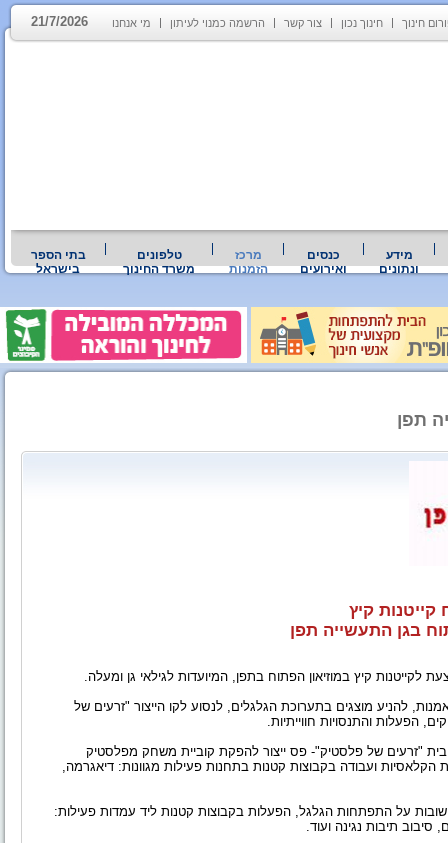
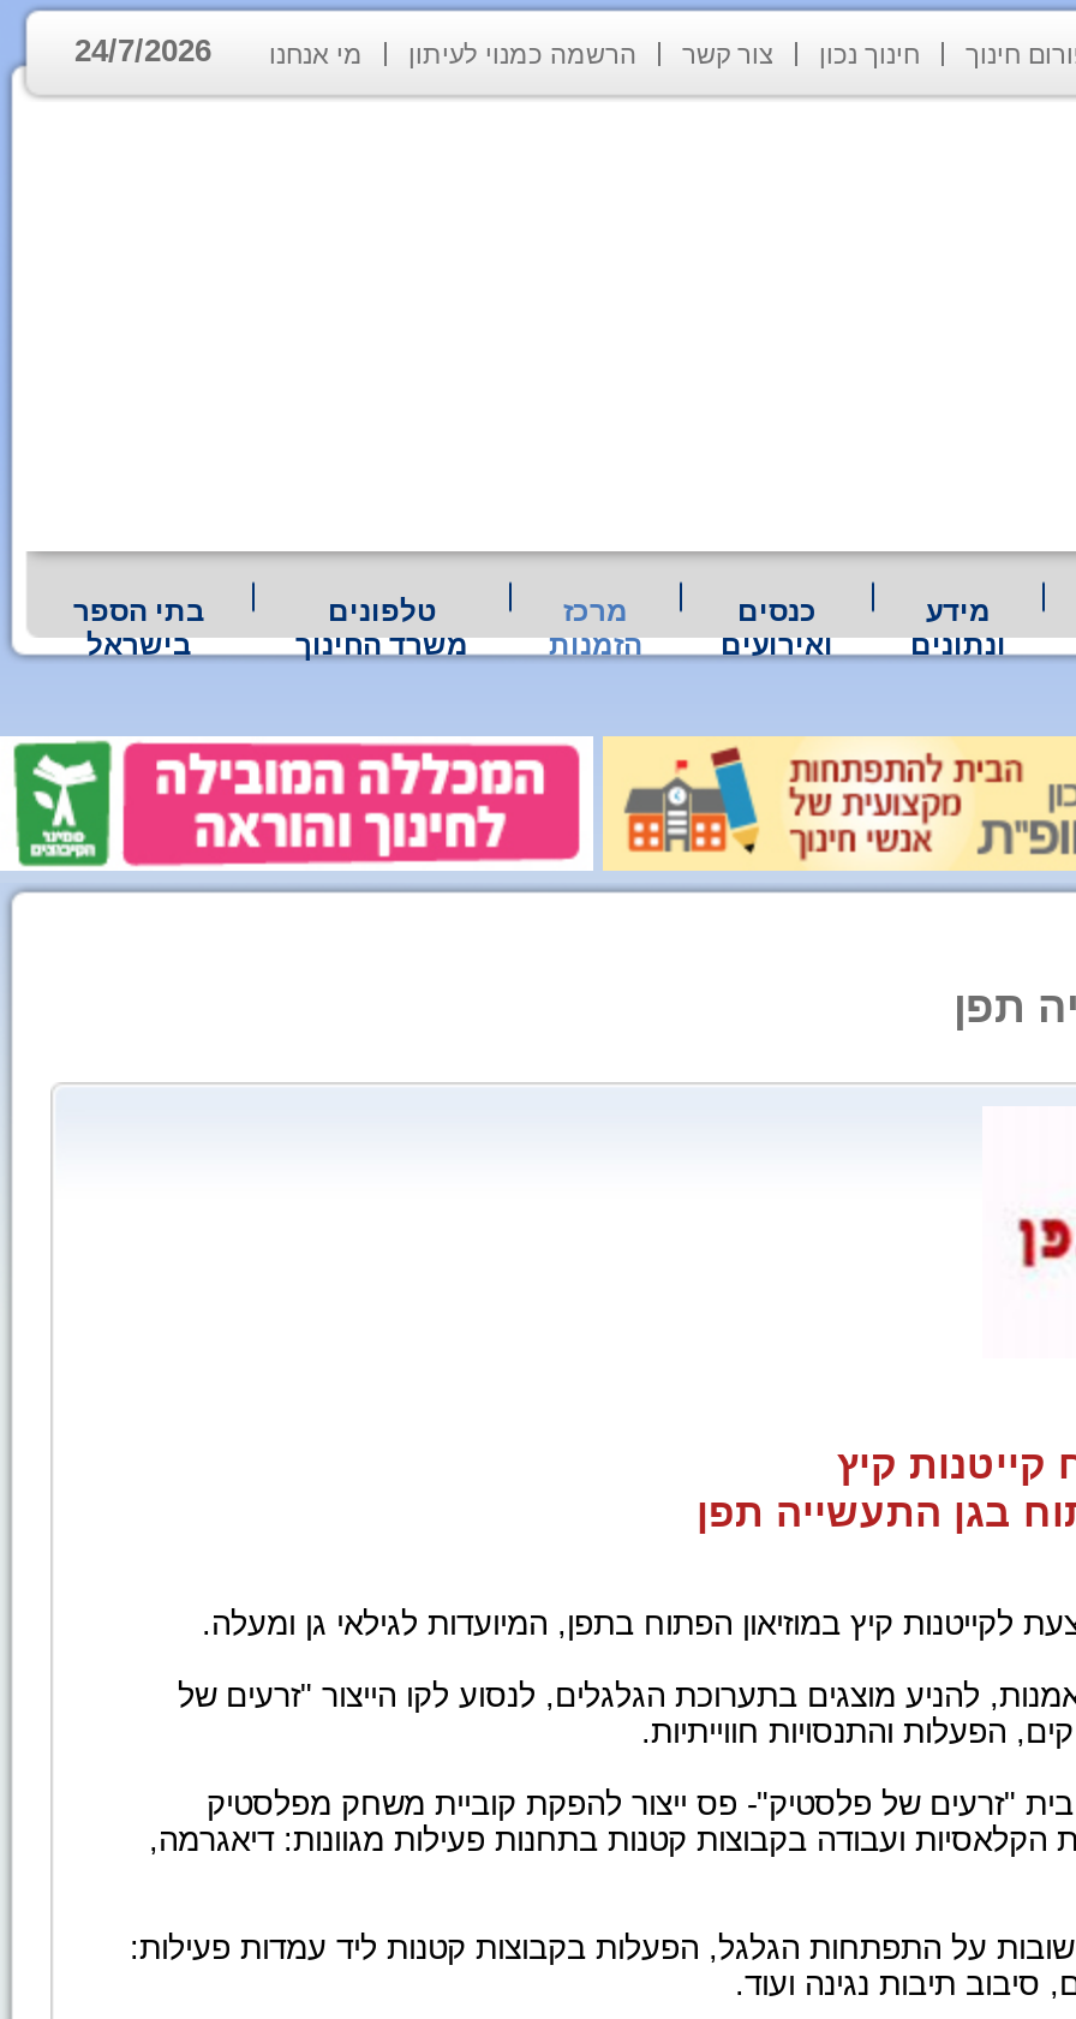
- 21/7/2026
+ 24/7/2026
